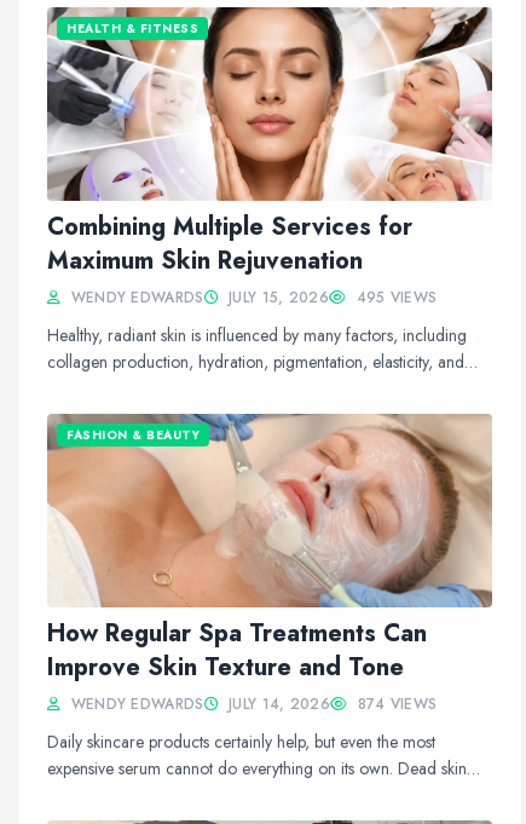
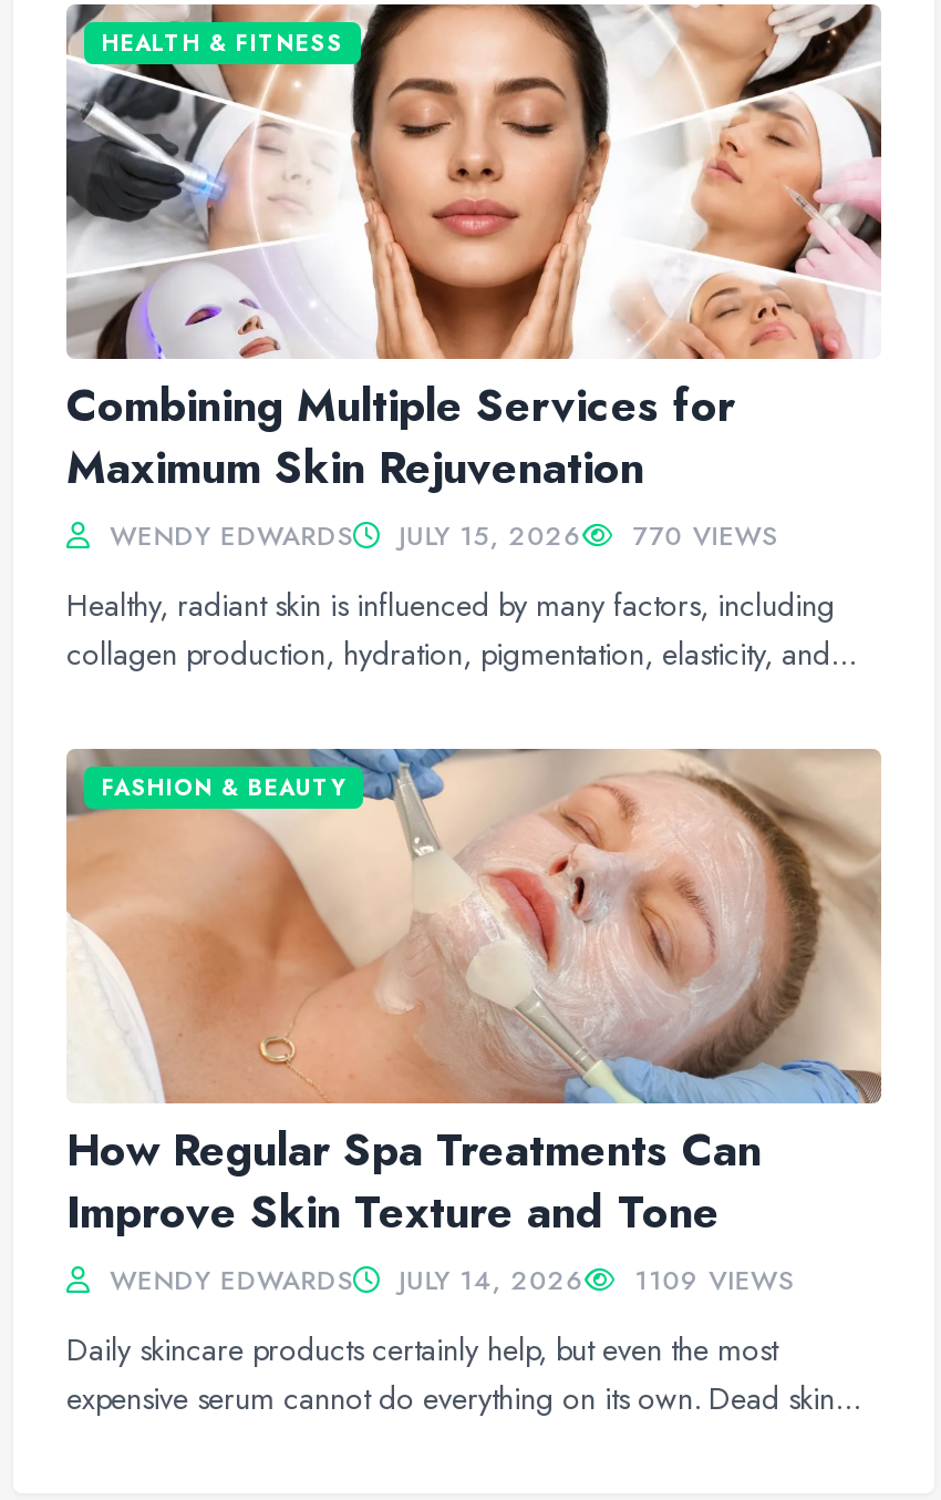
- WENDY EDWARDS JULY 15, 2026 495 VIEWS
+ WENDY EDWARDS JULY 15, 2026 770 VIEWS

- WENDY EDWARDS JULY 14, 2026 874 VIEWS
+ WENDY EDWARDS JULY 14, 2026 1109 VIEWS
